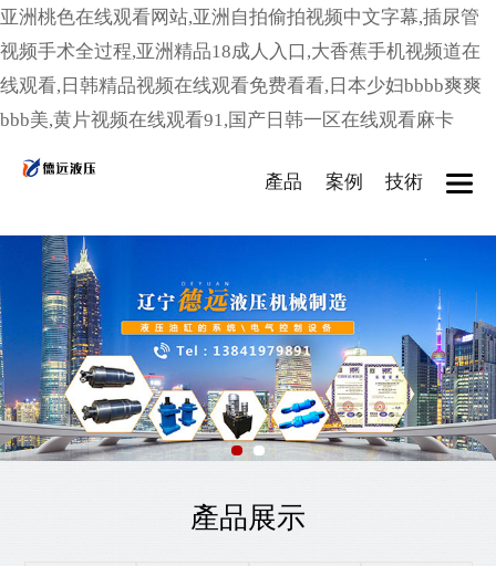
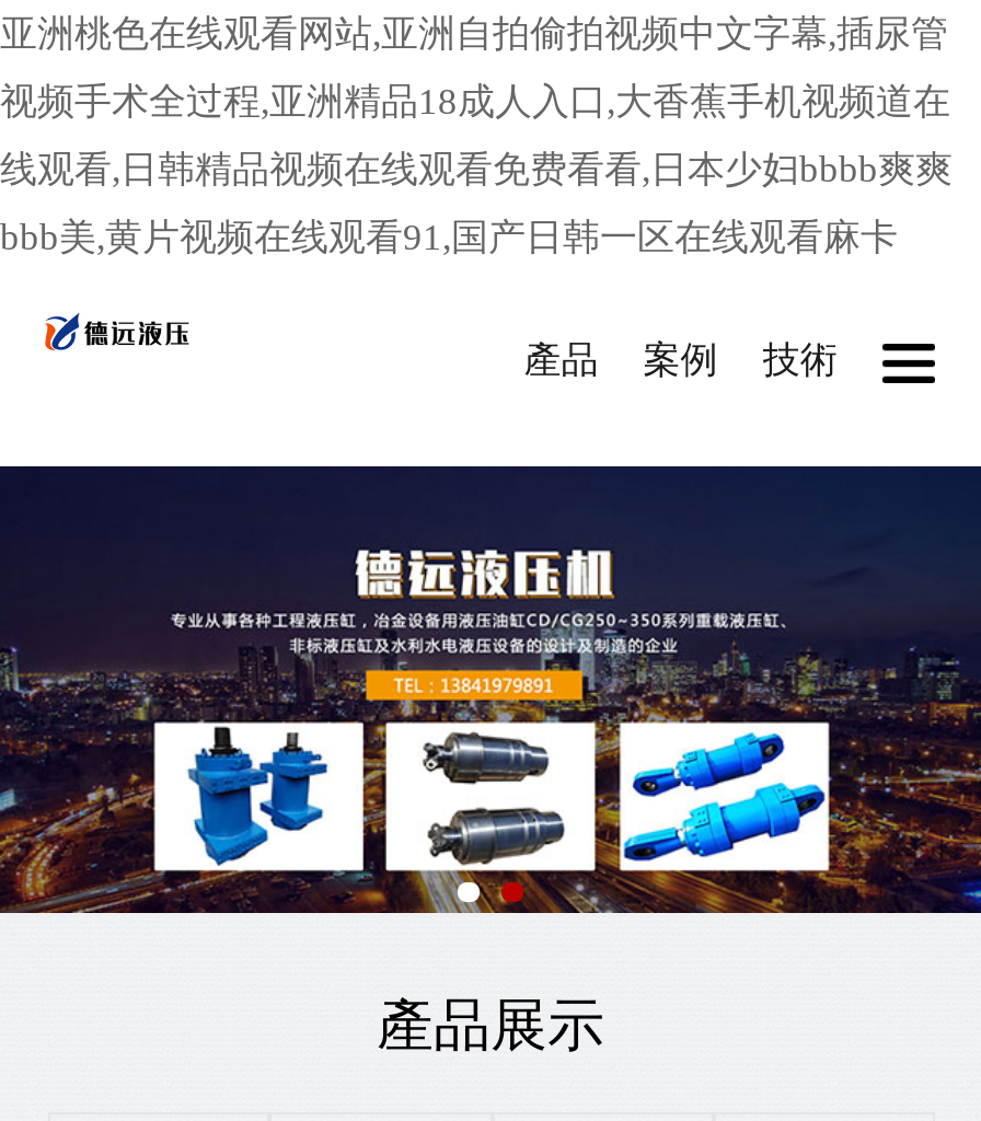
- [image]
+ [image]
